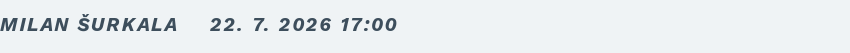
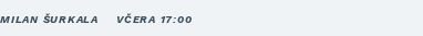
- MILAN ŠURKALA 22. 7. 2026 17:00
+ MILAN ŠURKALA VČERA 17:00
